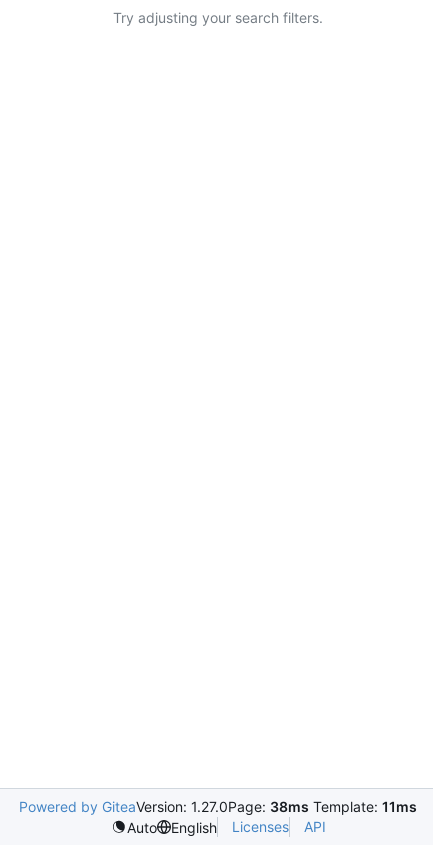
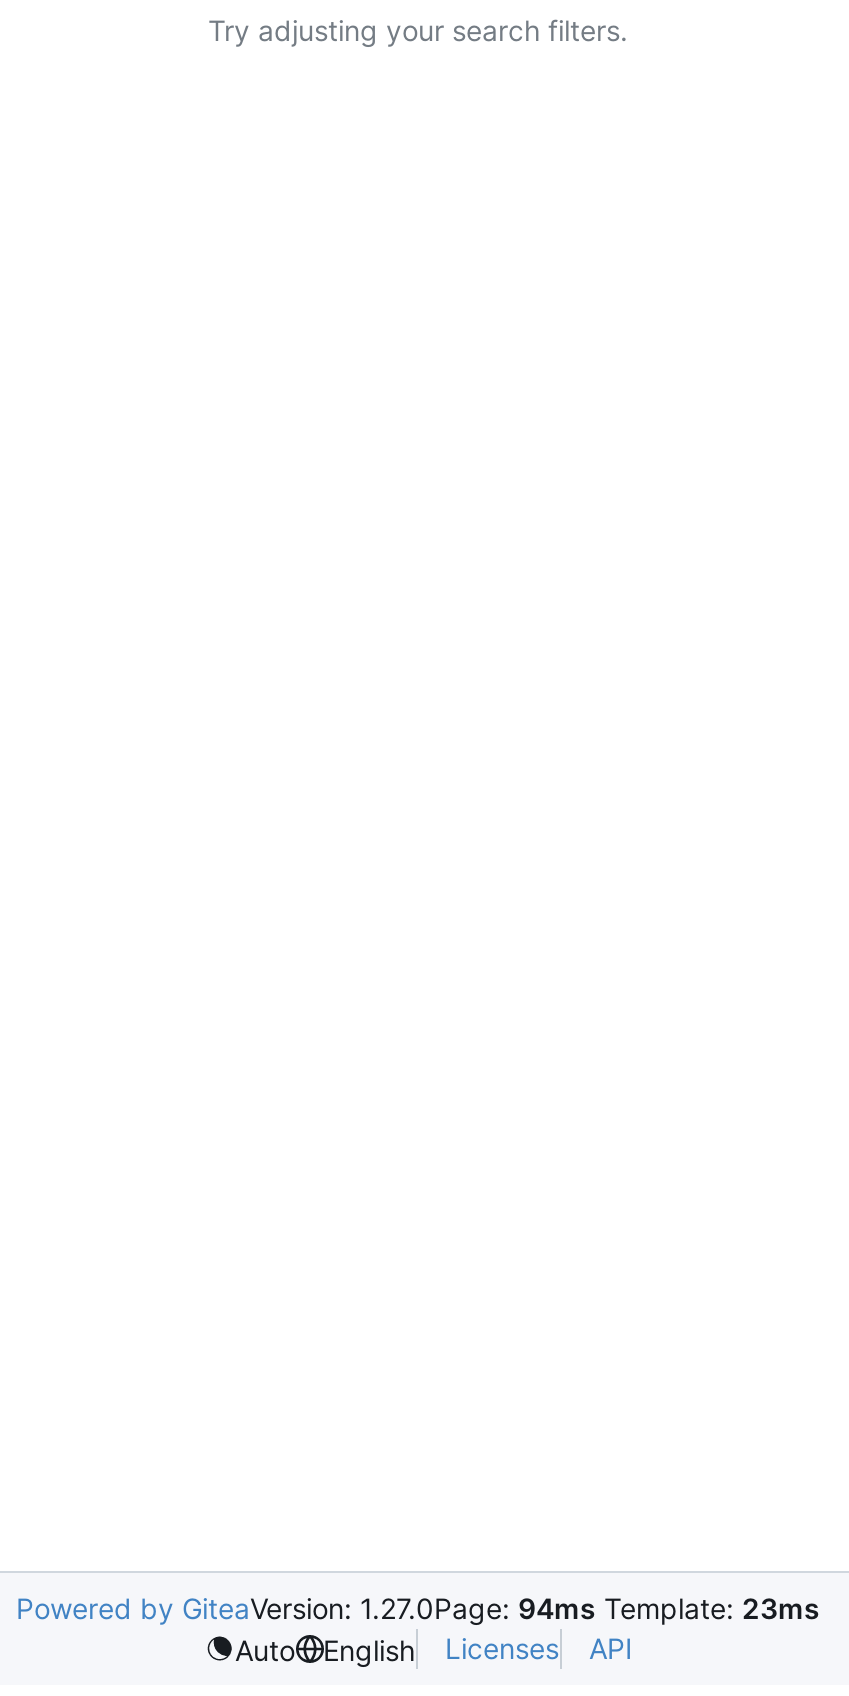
- Powered by GiteaVersion: 1.27.0Page: 38ms Template: 11ms
+ Powered by GiteaVersion: 1.27.0Page: 94ms Template: 23ms
